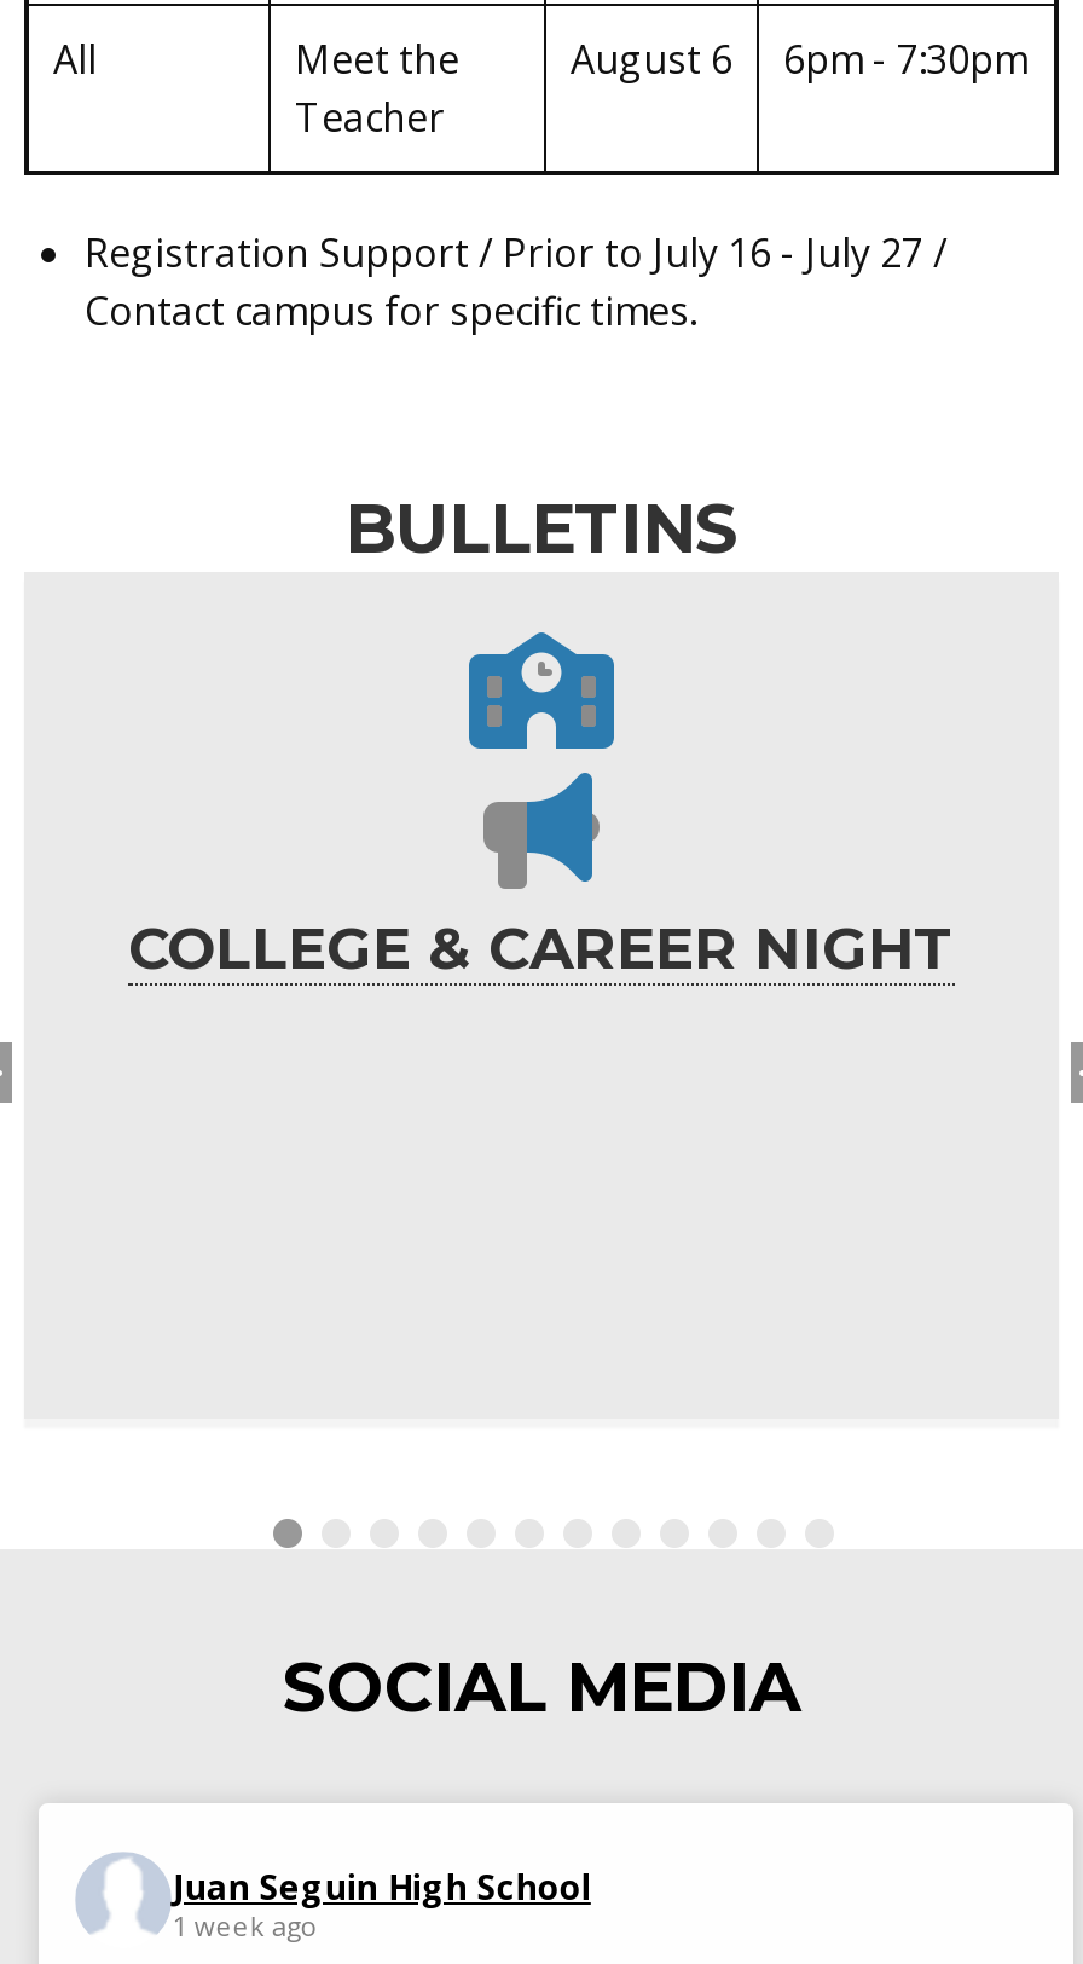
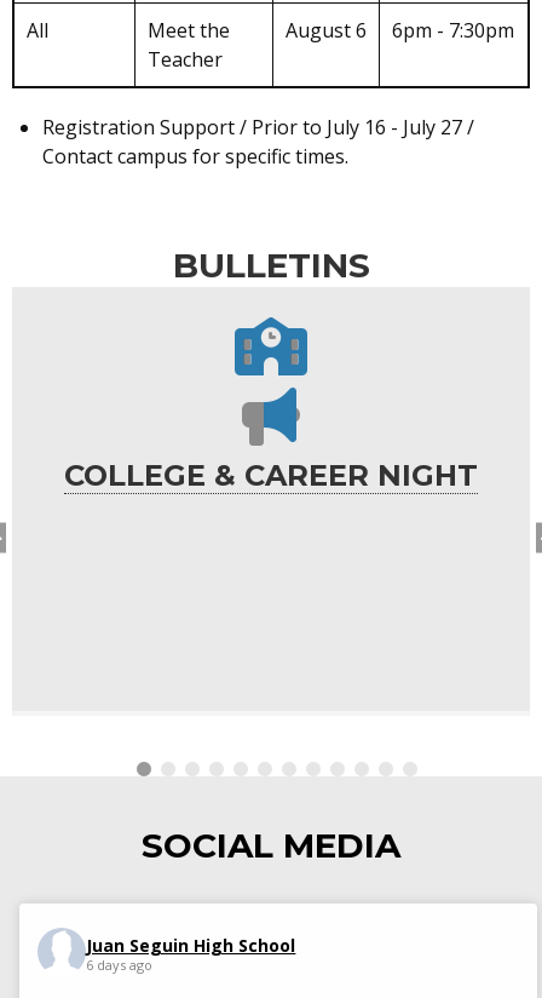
- 1 week ago
+ 6 days ago
